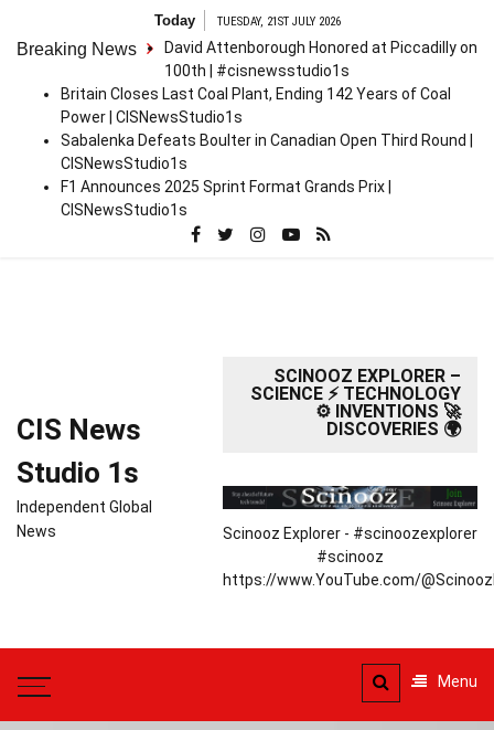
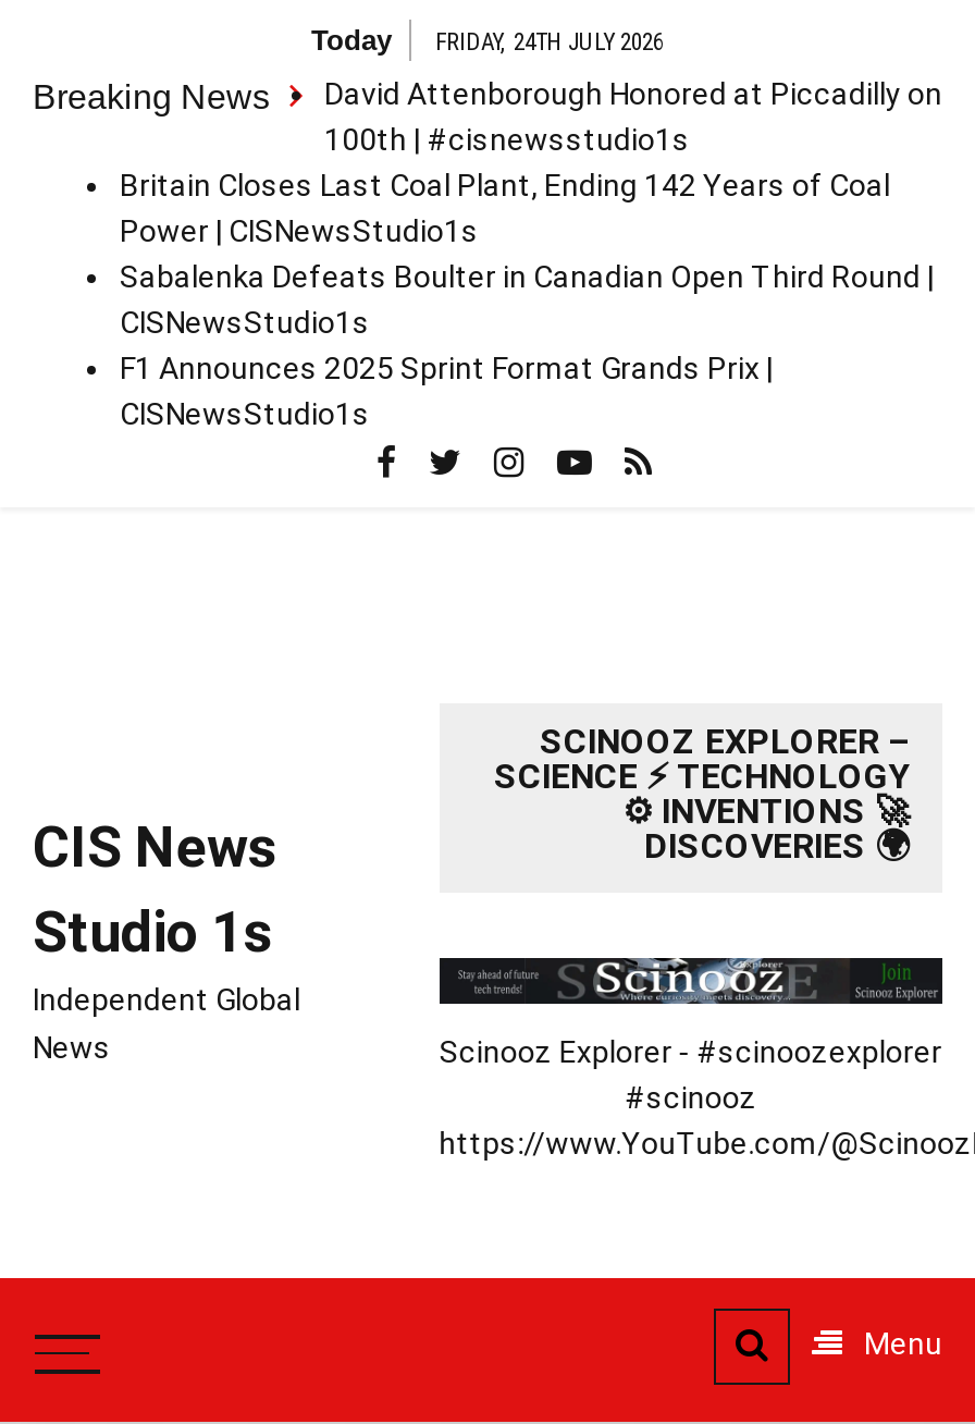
- TUESDAY, 21ST JULY 2026
+ FRIDAY, 24TH JULY 2026
